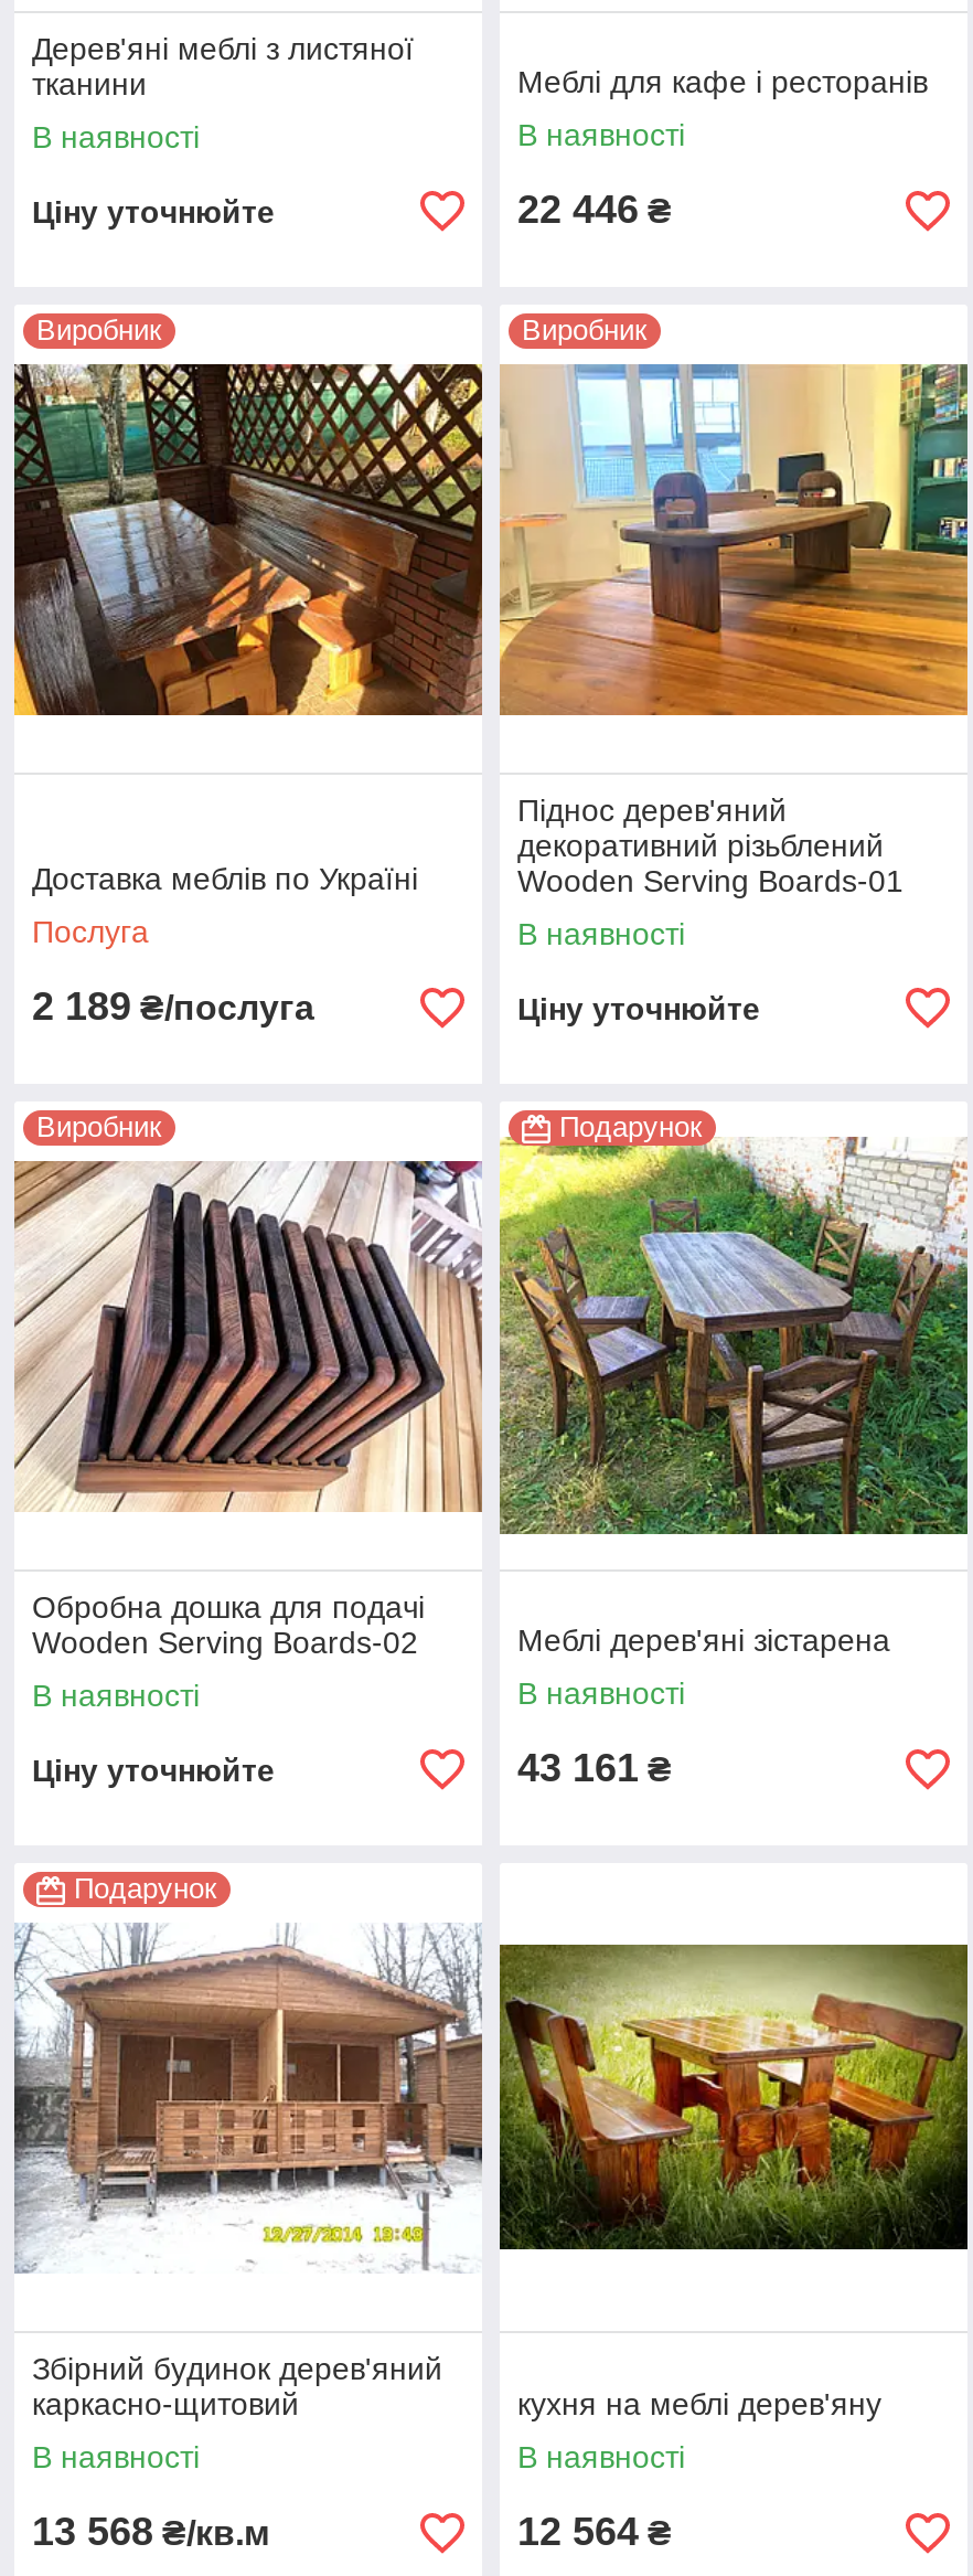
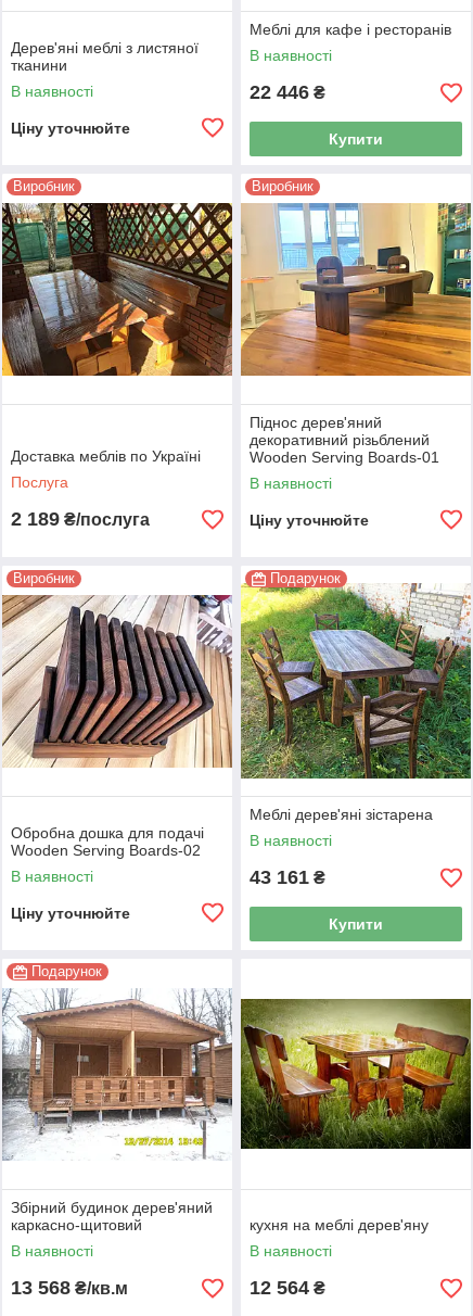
+ Купити

+ Купити
